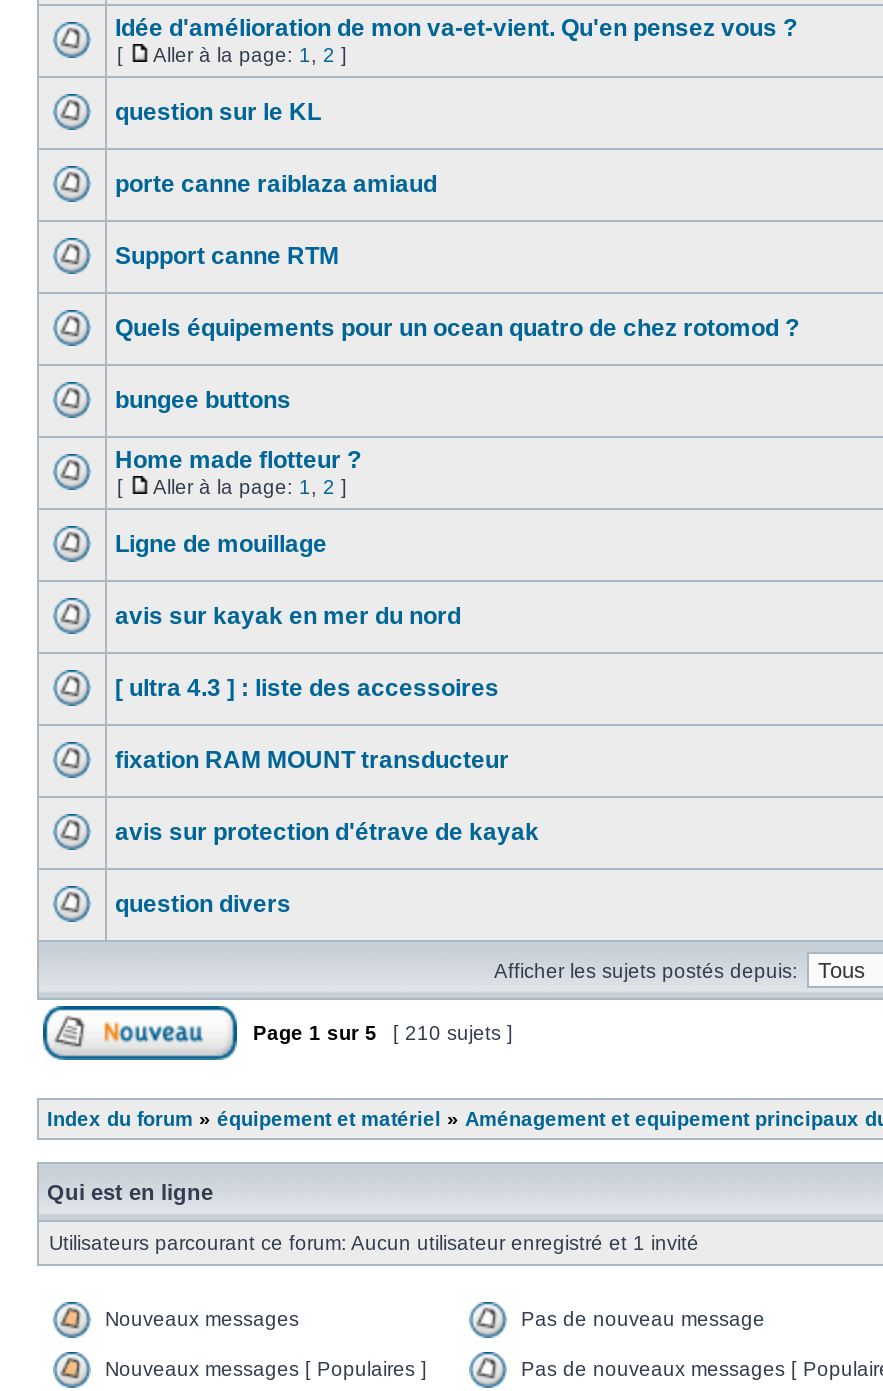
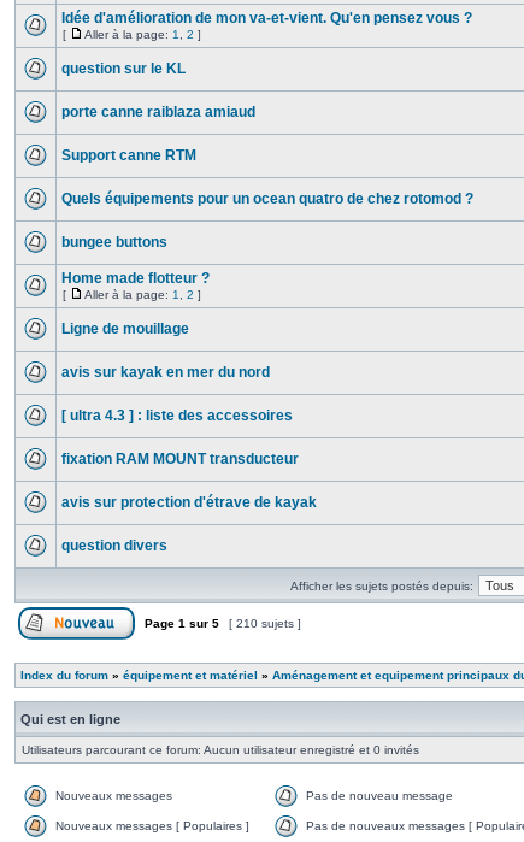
- Utilisateurs parcourant ce forum: Aucun utilisateur enregistré et 1 invité
+ Utilisateurs parcourant ce forum: Aucun utilisateur enregistré et 0 invités
